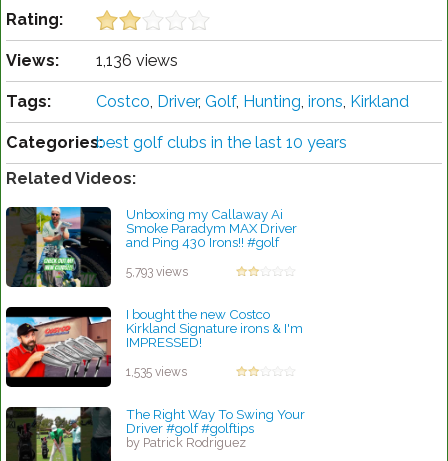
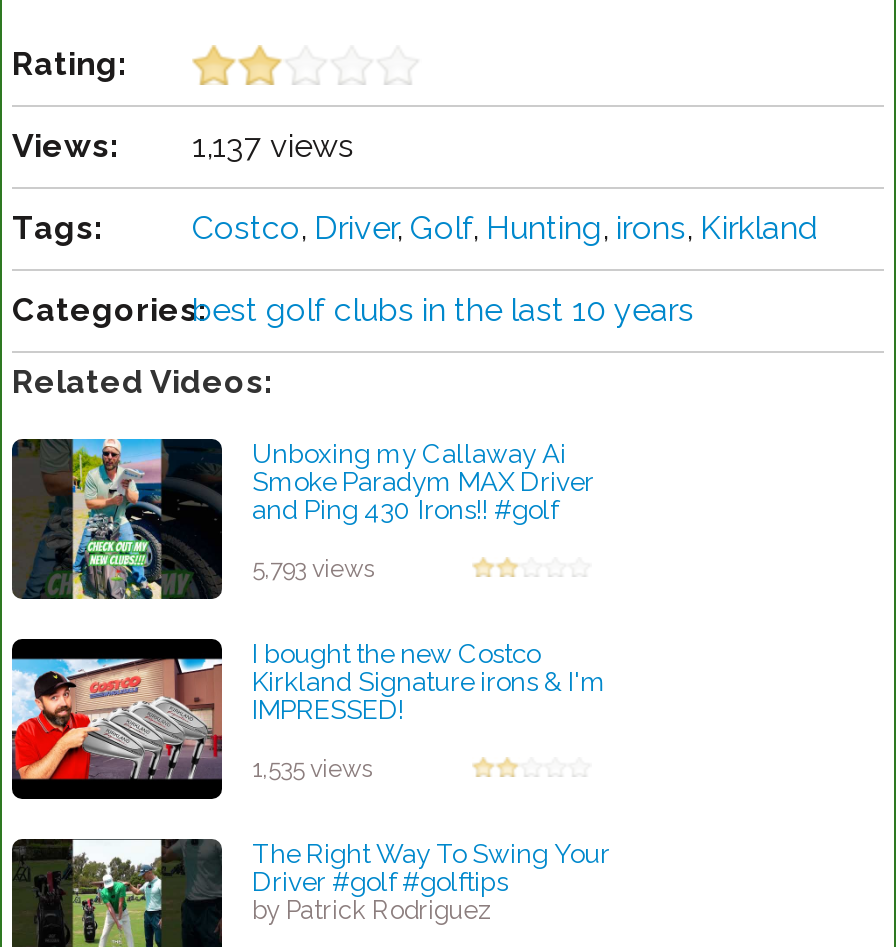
- Views: 1,136 views
+ Views: 1,137 views
